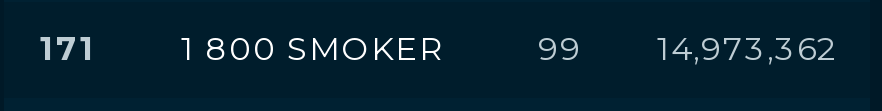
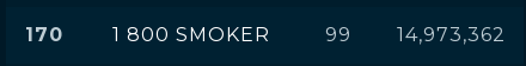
- 171
+ 170
